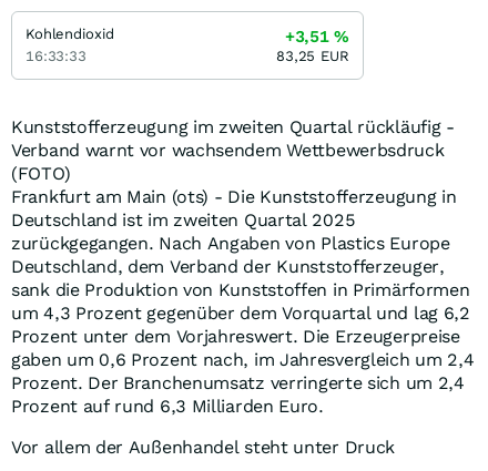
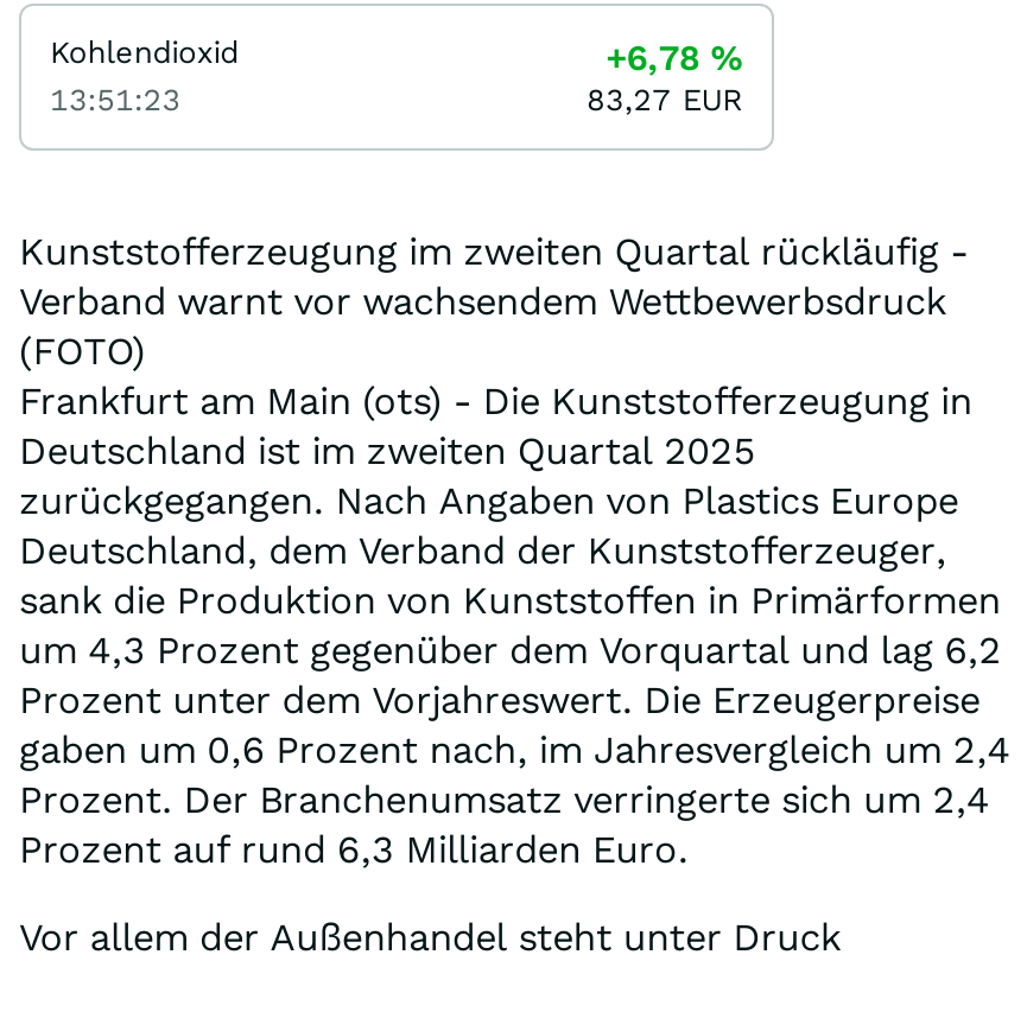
- +3,51%
+ +6,78%

- 16:33:33
+ 13:51:23

- 83,25 EUR
+ 83,27 EUR
